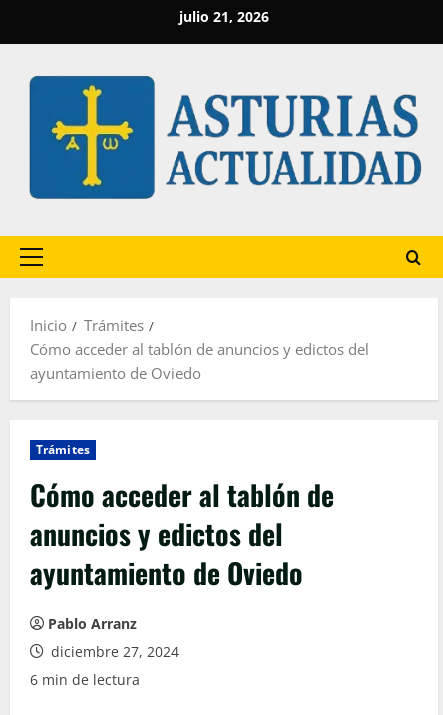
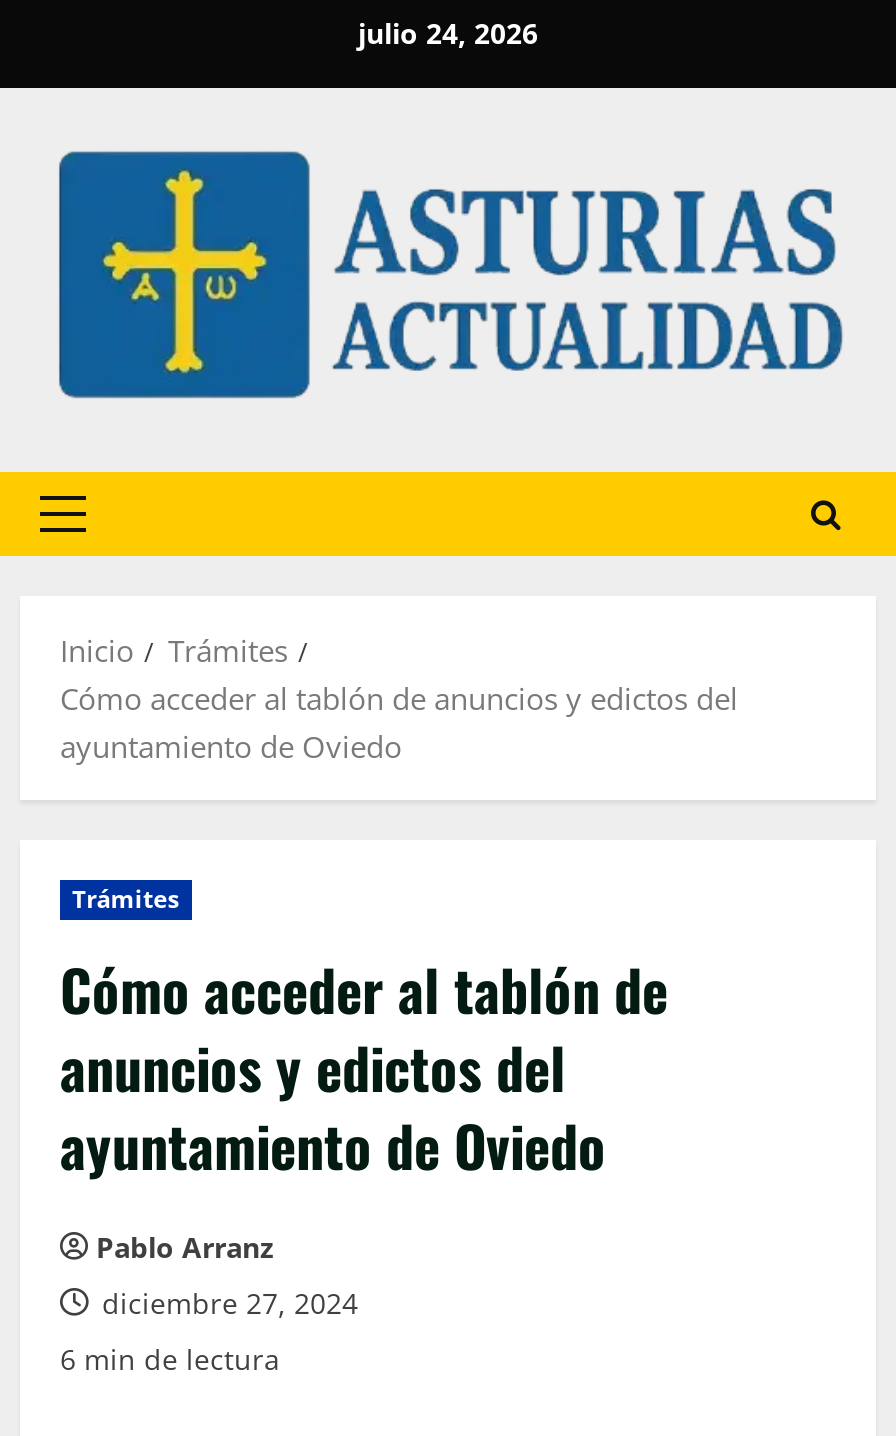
- julio 21, 2026
+ julio 24, 2026
